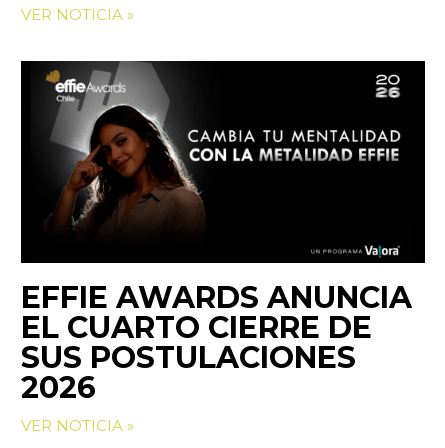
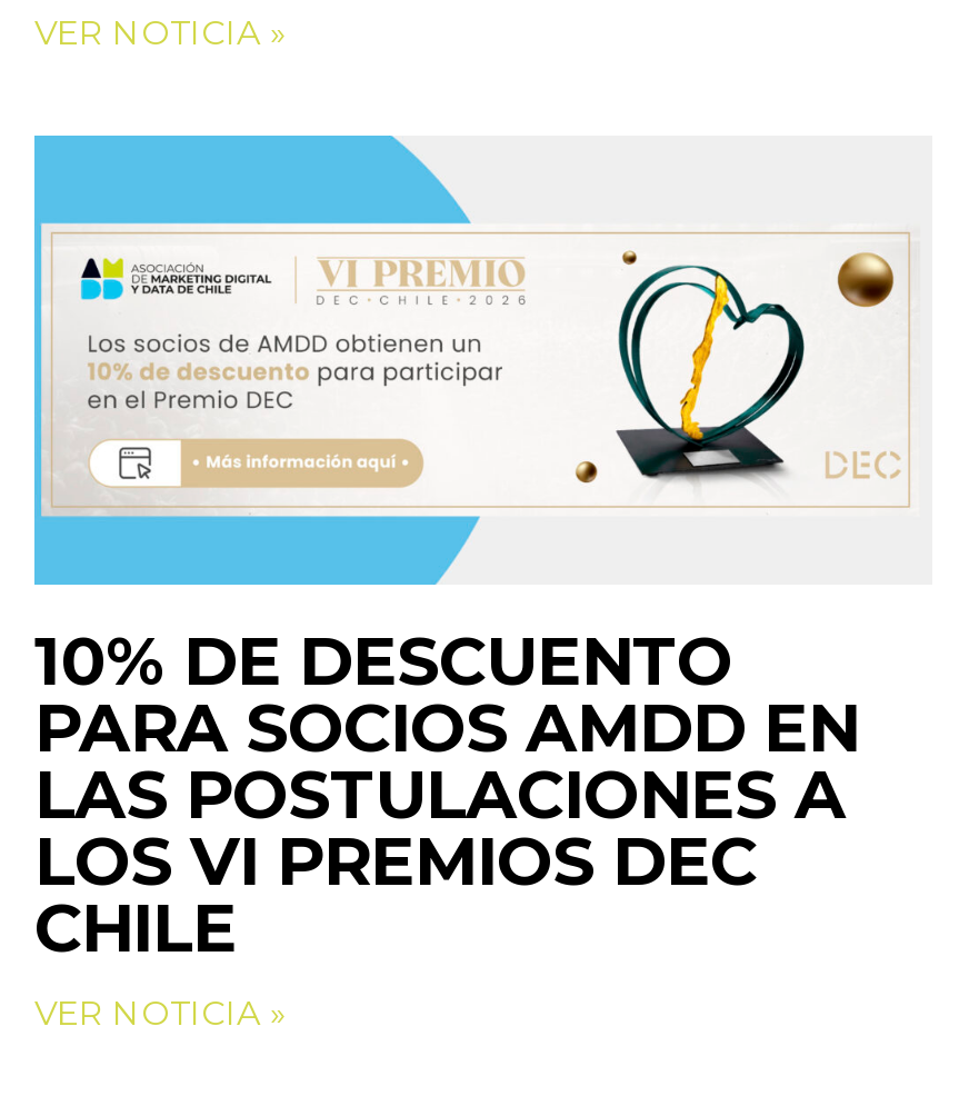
- [image]
- EFFIE AWARDS ANUNCIA
- EL CUARTO CIERRE DE
- SUS POSTULACIONES
- 2026
+ [image]
+ 10% DE DESCUENTO
+ PARA SOCIOS AMDD EN
+ LAS POSTULACIONES A
+ LOS VI PREMIOS DEC
+ CHILE
